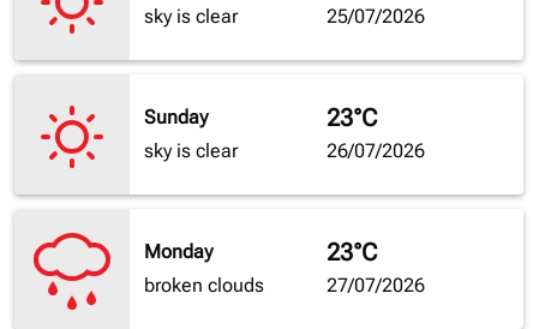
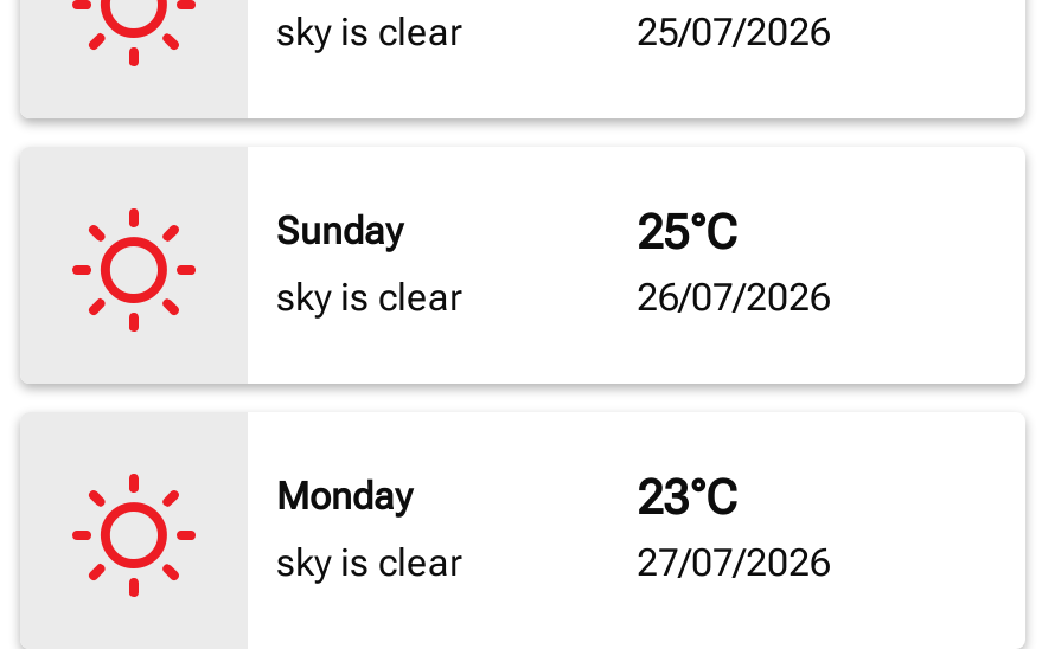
- 23°C
+ 25°C

- [image]
- broken clouds
+ [image]
+ sky is clear
